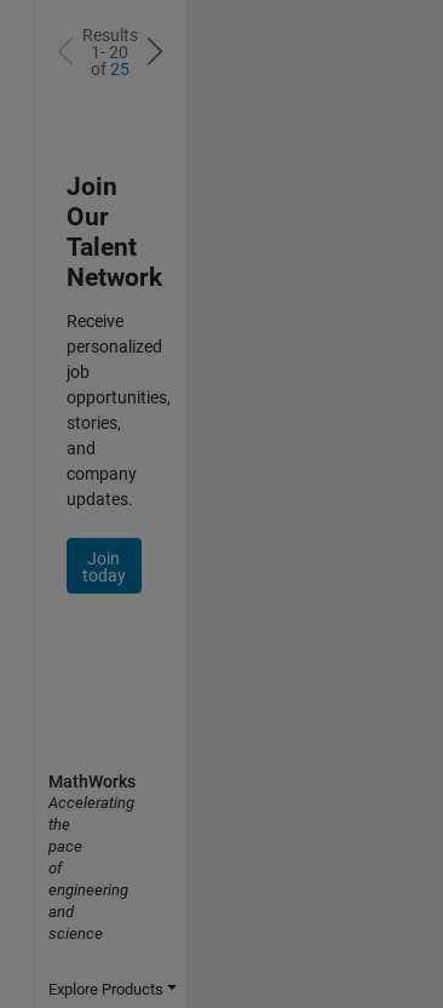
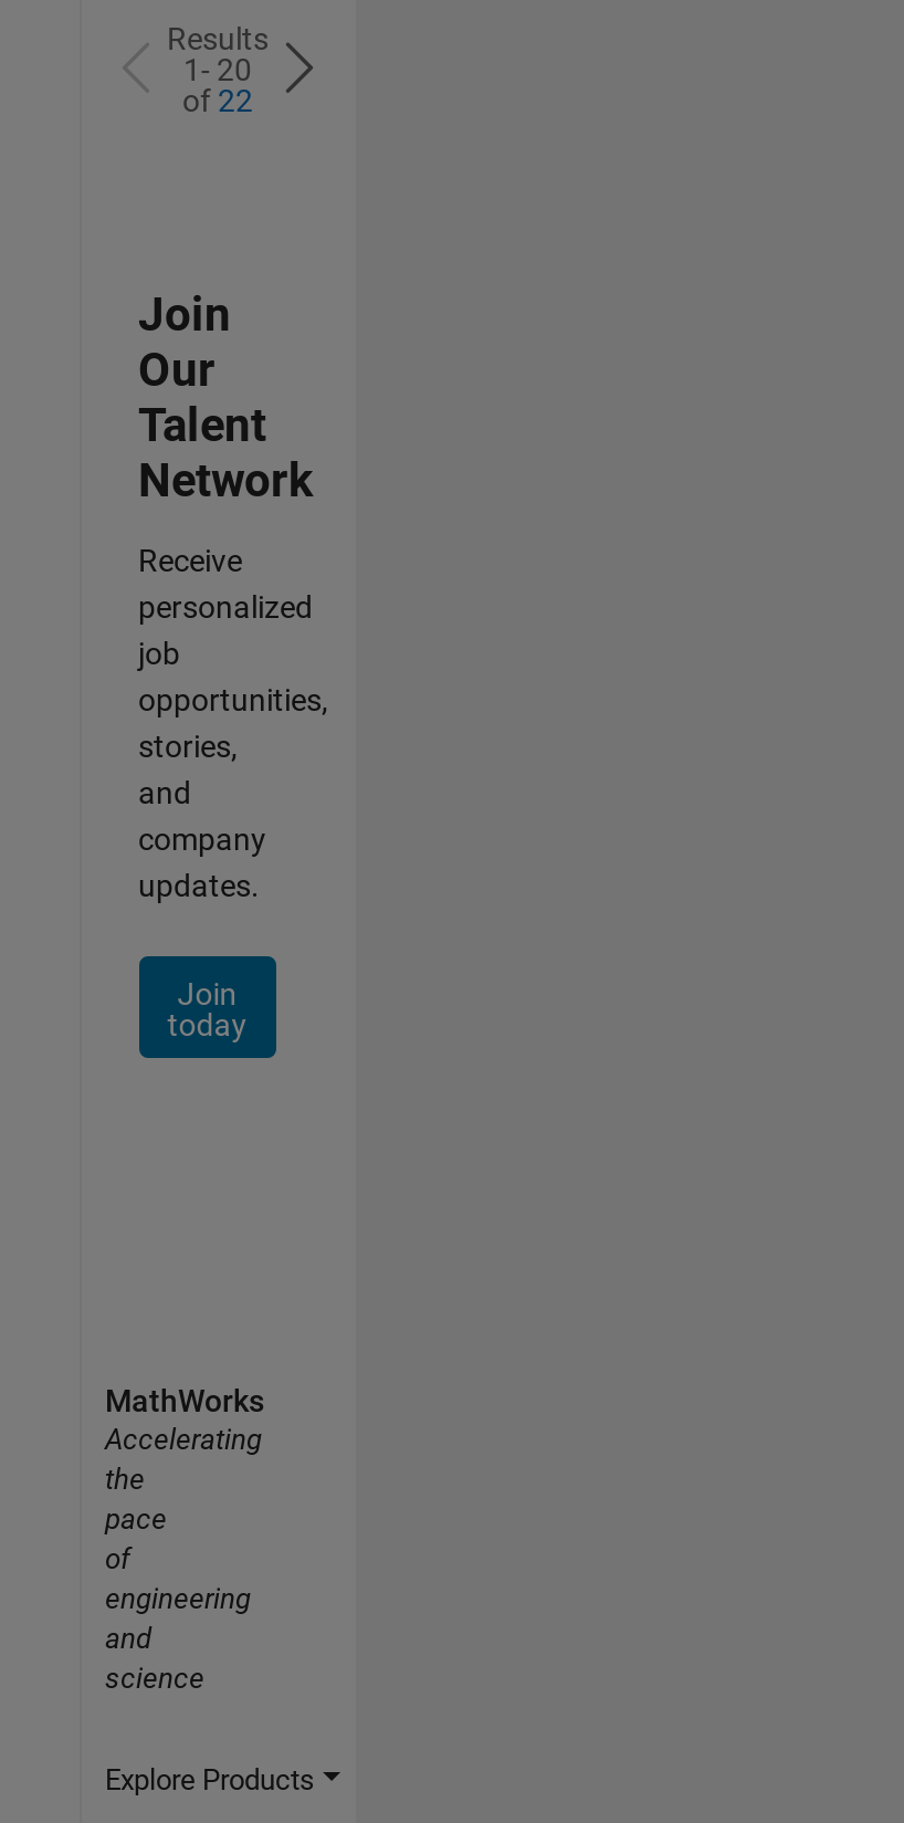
- of 25
+ of 22
